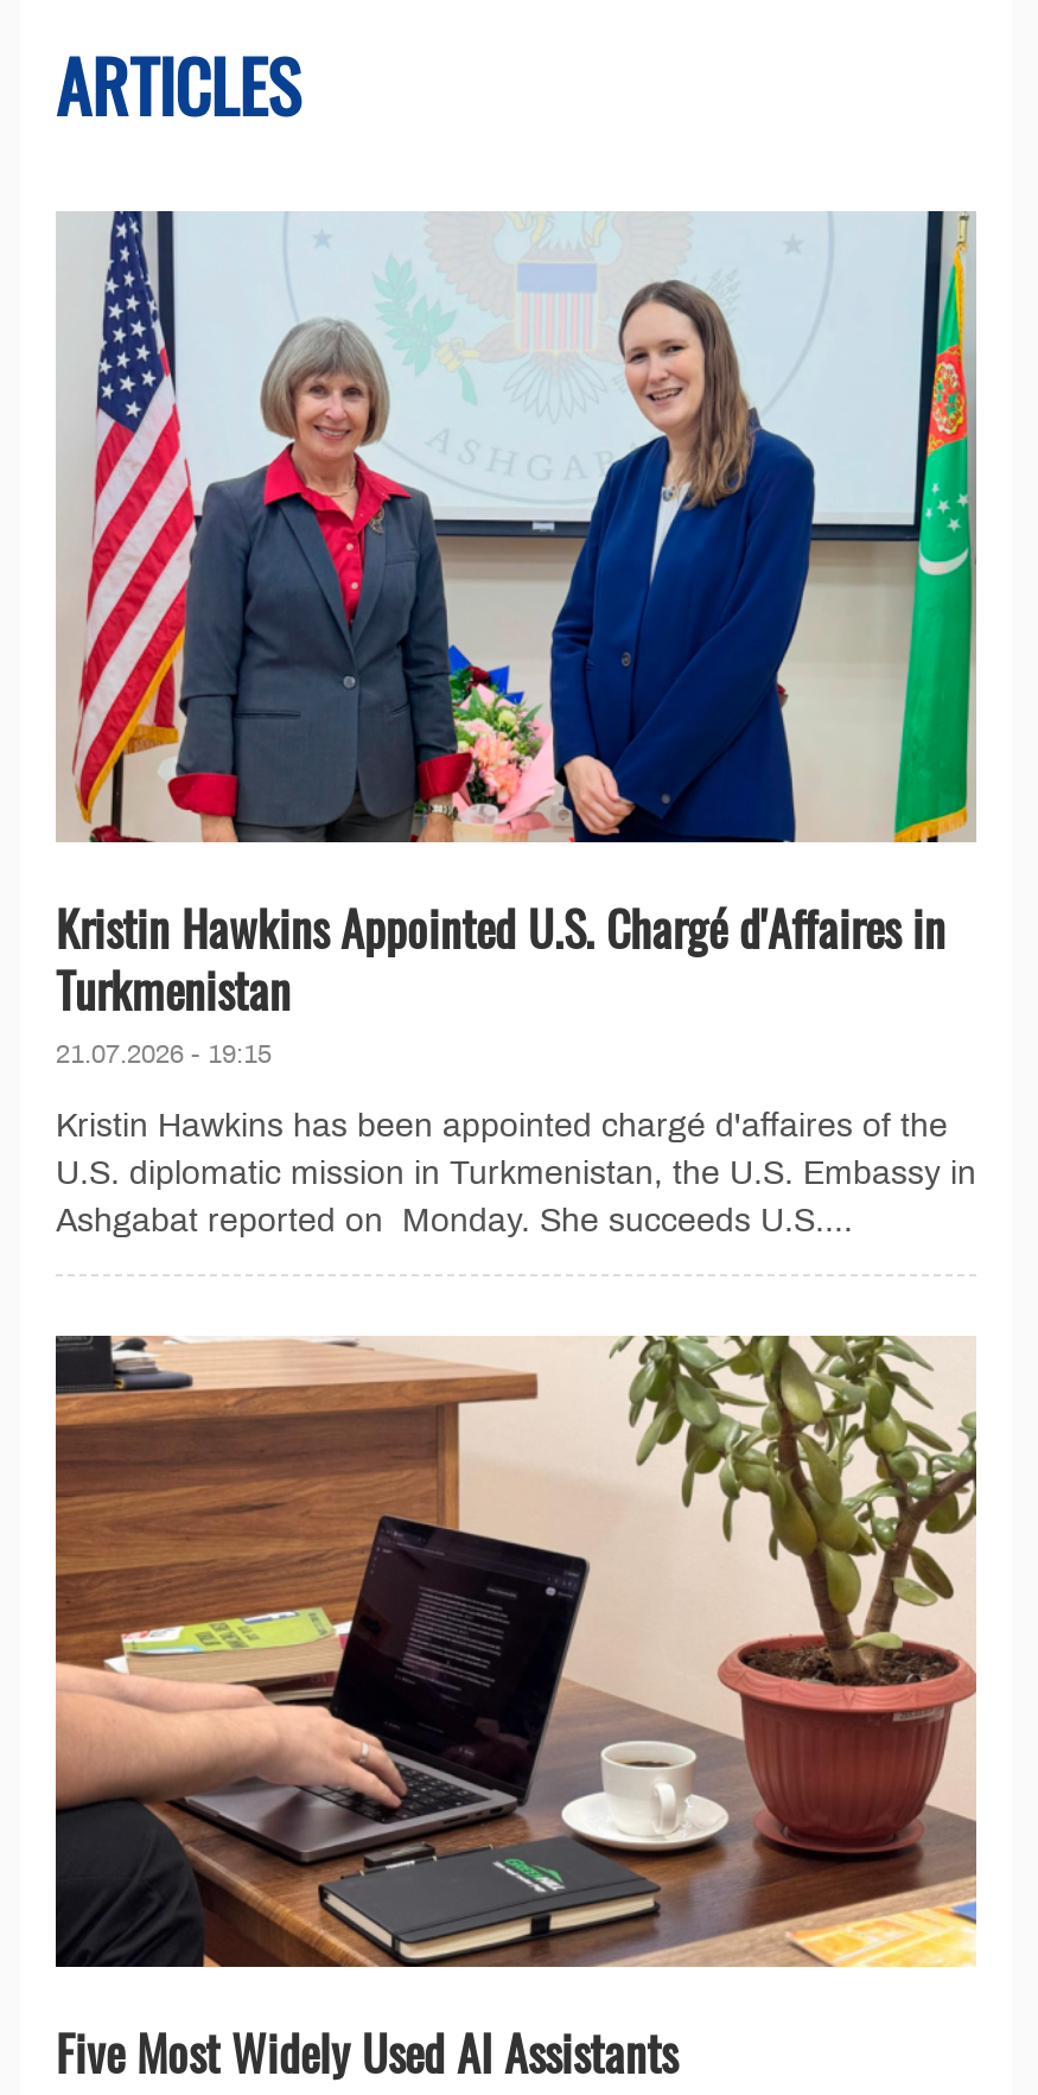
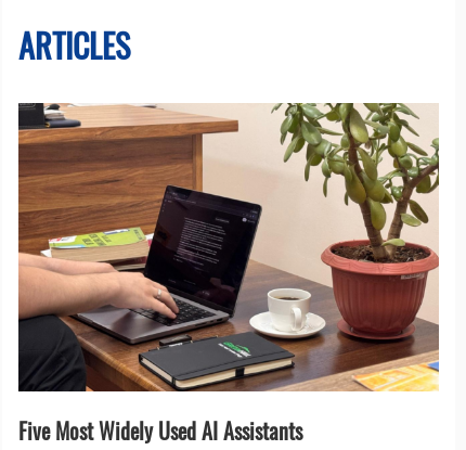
- [image]
- Kristin Hawkins Appointed U.S. Chargé d'Affaires in
- Turkmenistan
- 21.07.2026 - 19:15
- Kristin Hawkins has been appointed chargé d'affaires of the
- U.S. diplomatic mission in Turkmenistan, the U.S. Embassy in
- Ashgabat reported on Monday. She succeeds U.S....
